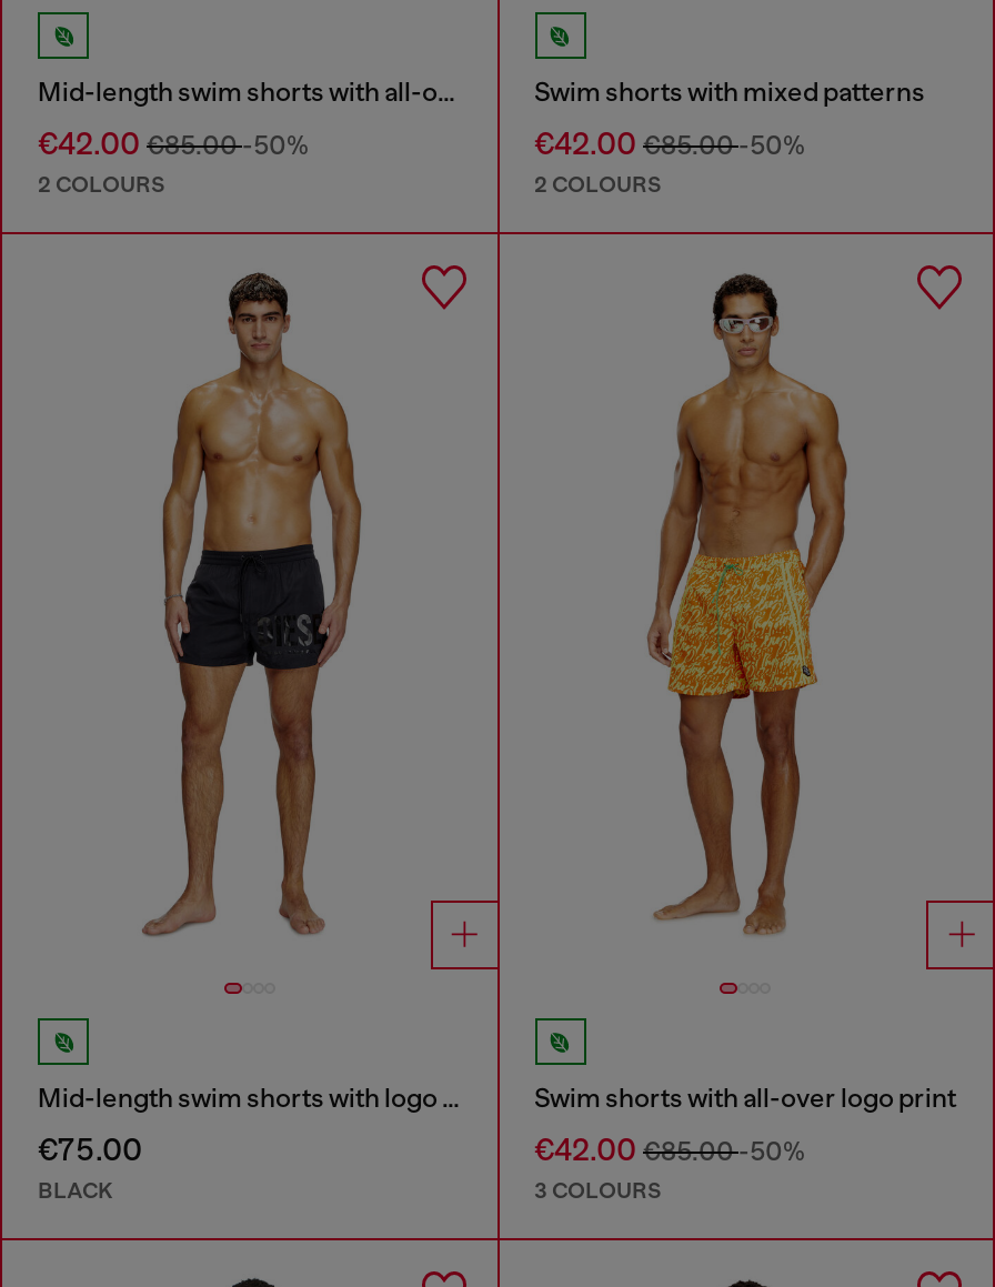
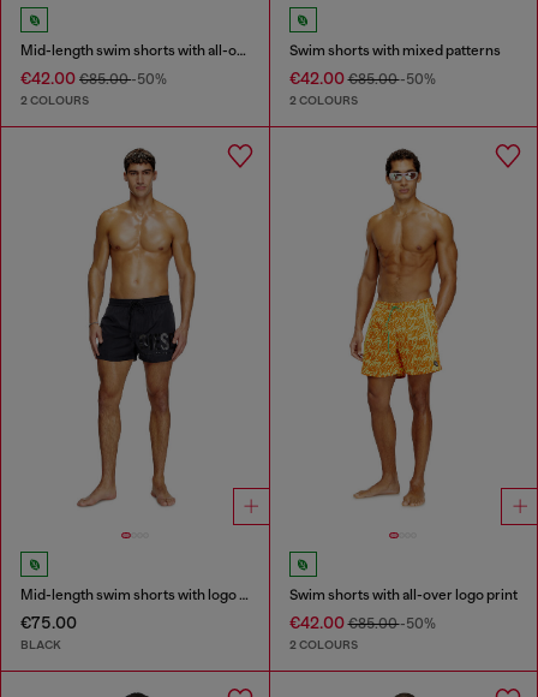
- 3 COLOURS
+ 2 COLOURS
